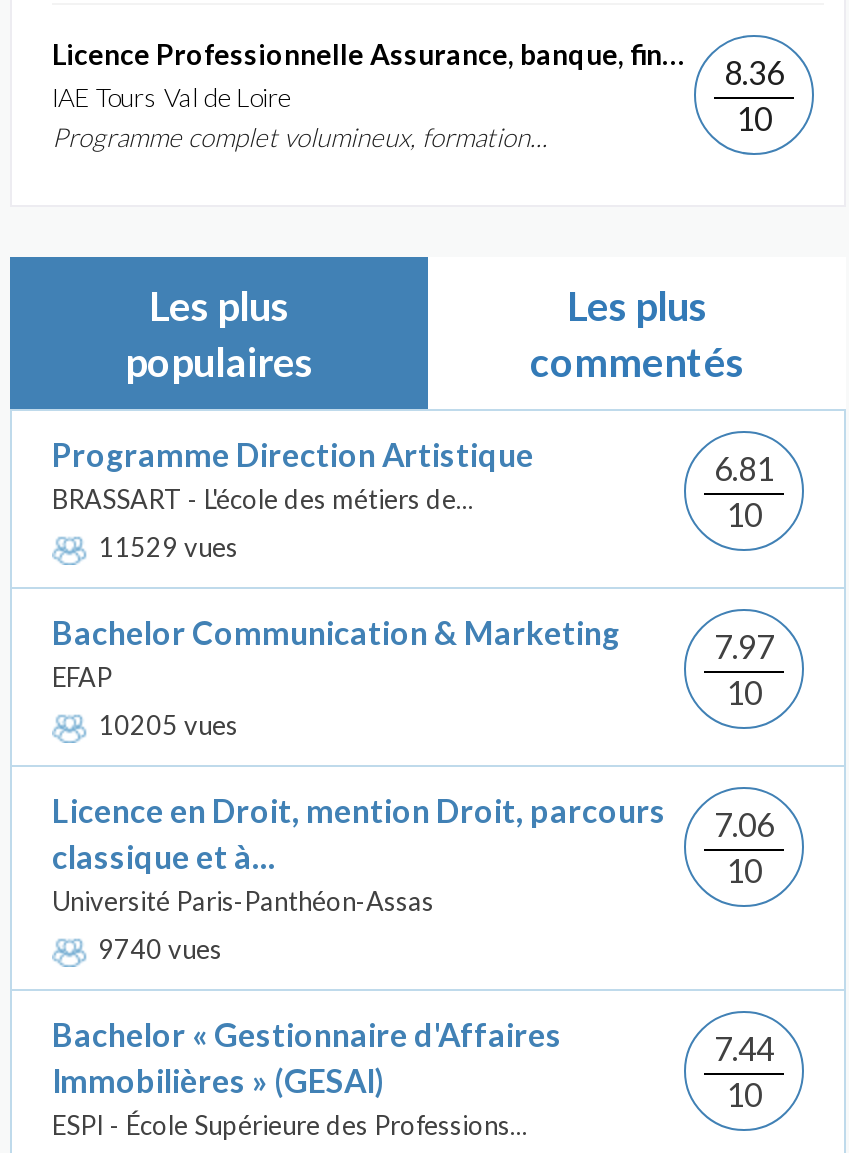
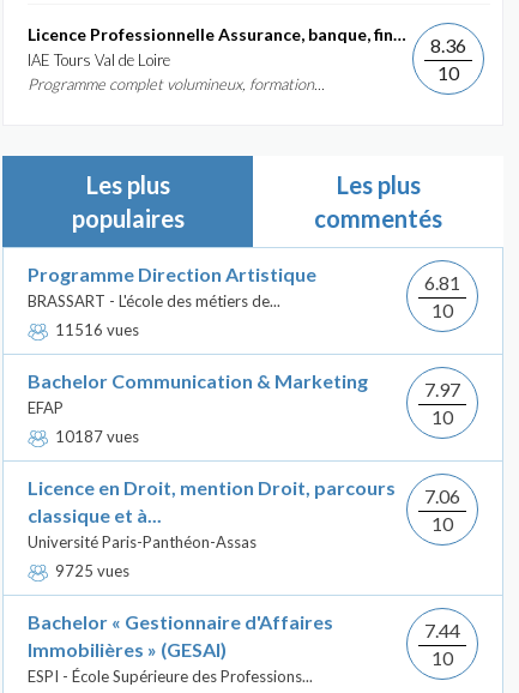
- 11529 vues
+ 11516 vues

- 10205 vues
+ 10187 vues

- 9740 vues
+ 9725 vues
